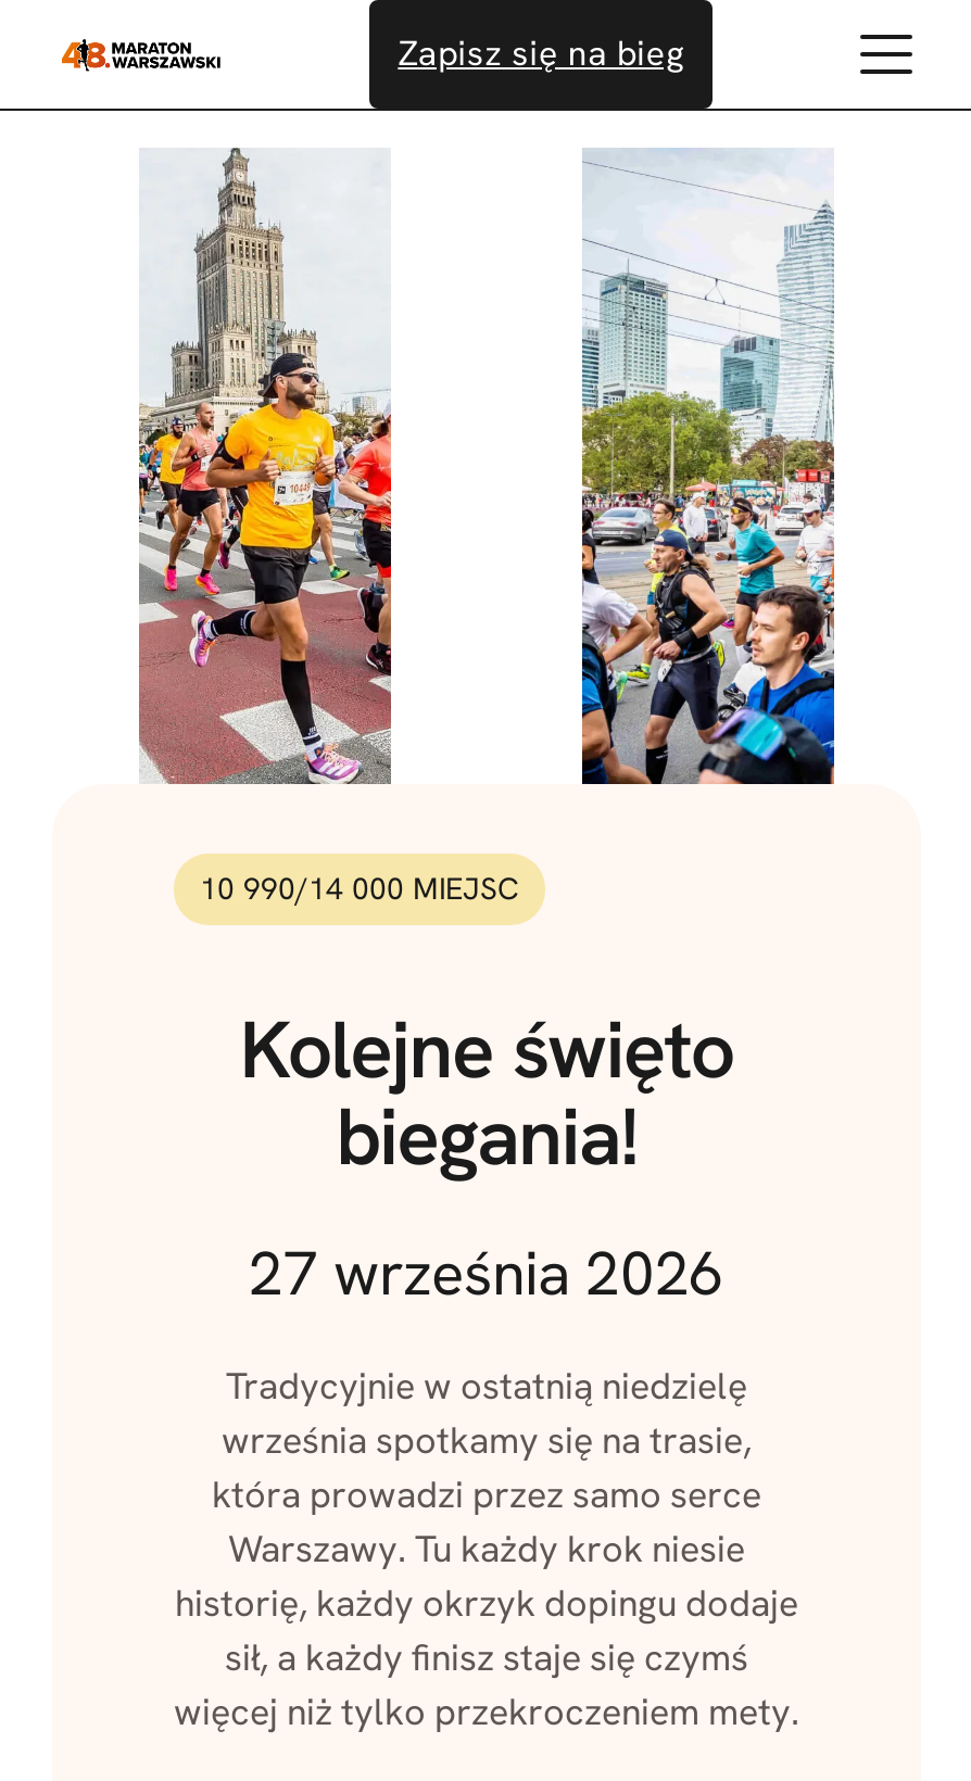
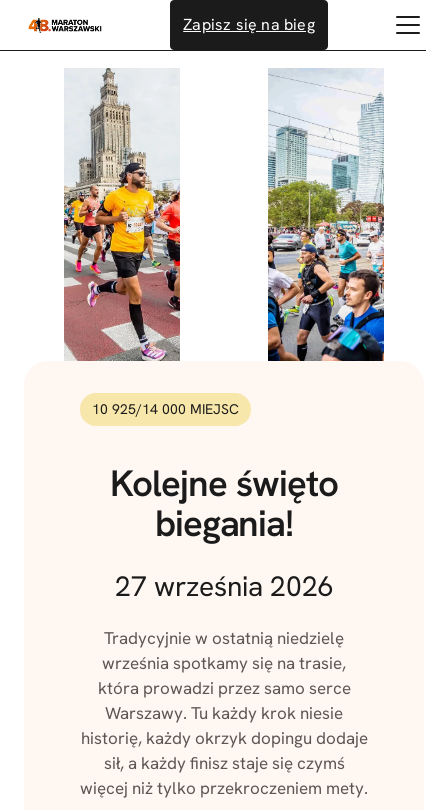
- 10 990/14 000 MIEJSC
+ 10 925/14 000 MIEJSC
